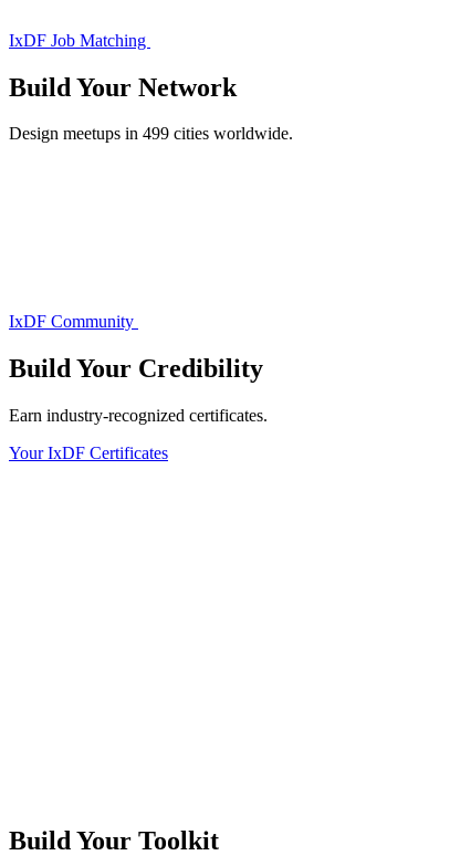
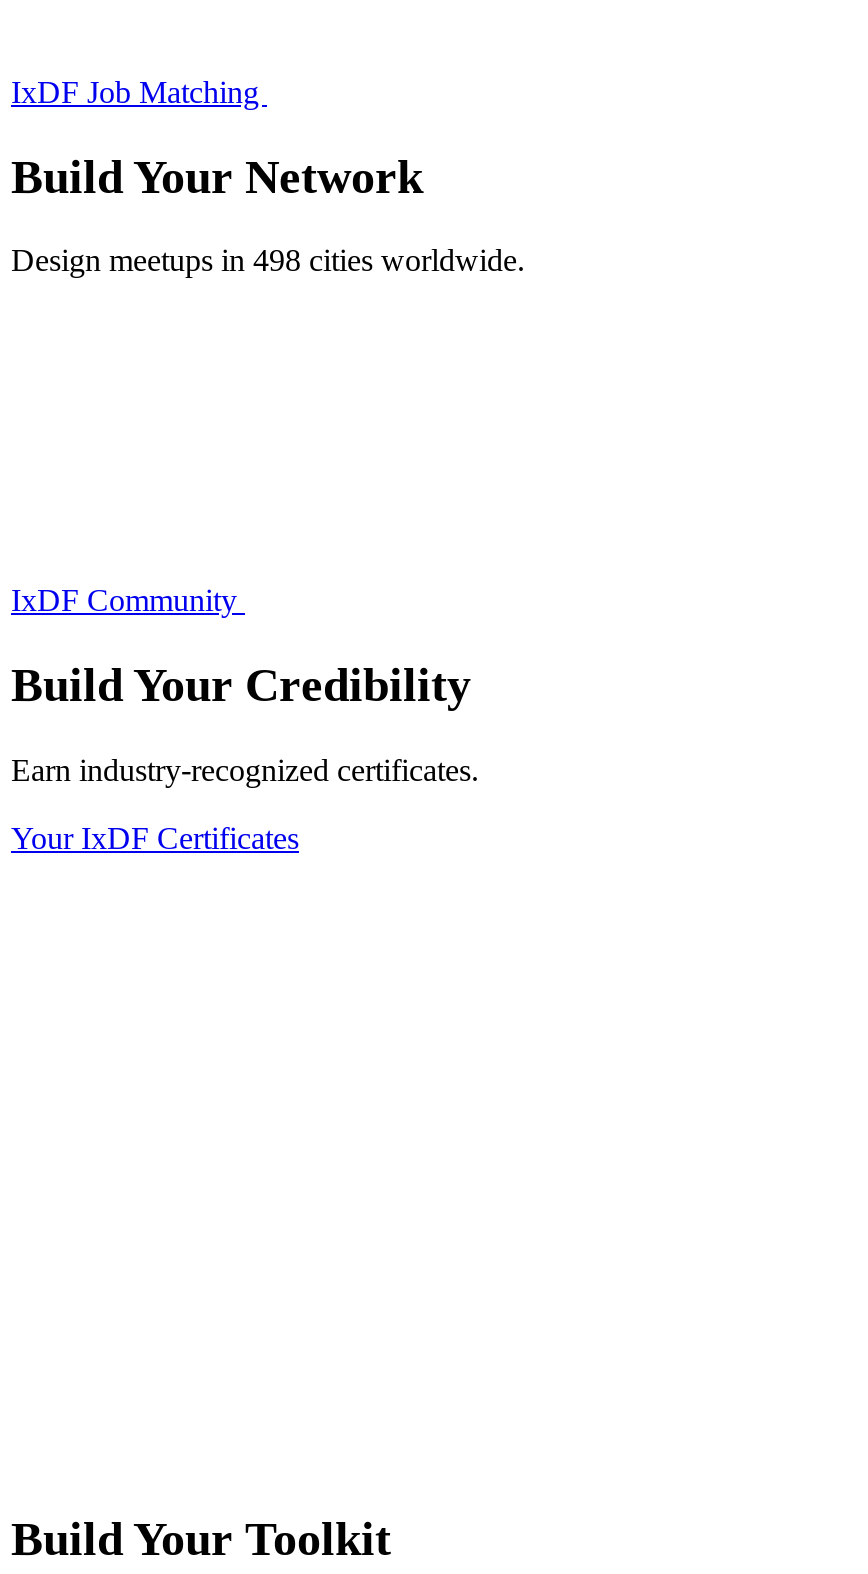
- Design meetups in 499 cities worldwide.
+ Design meetups in 498 cities worldwide.
